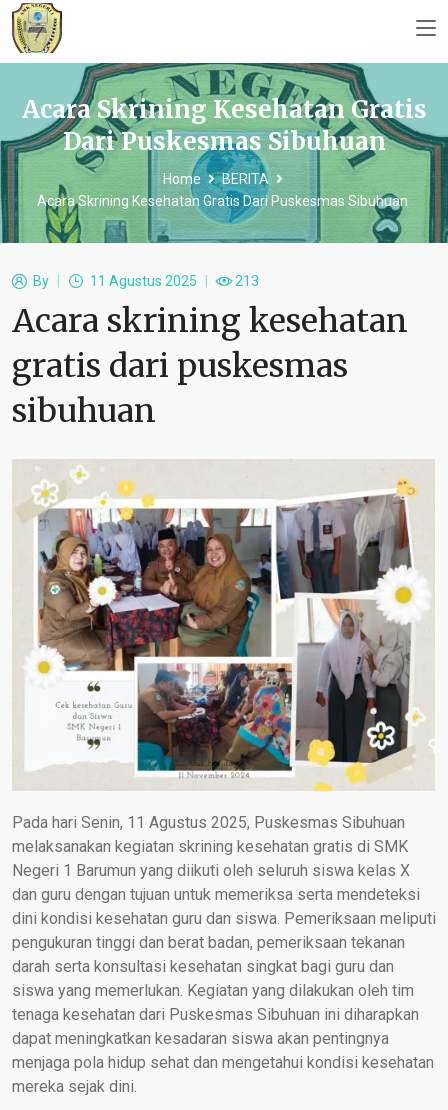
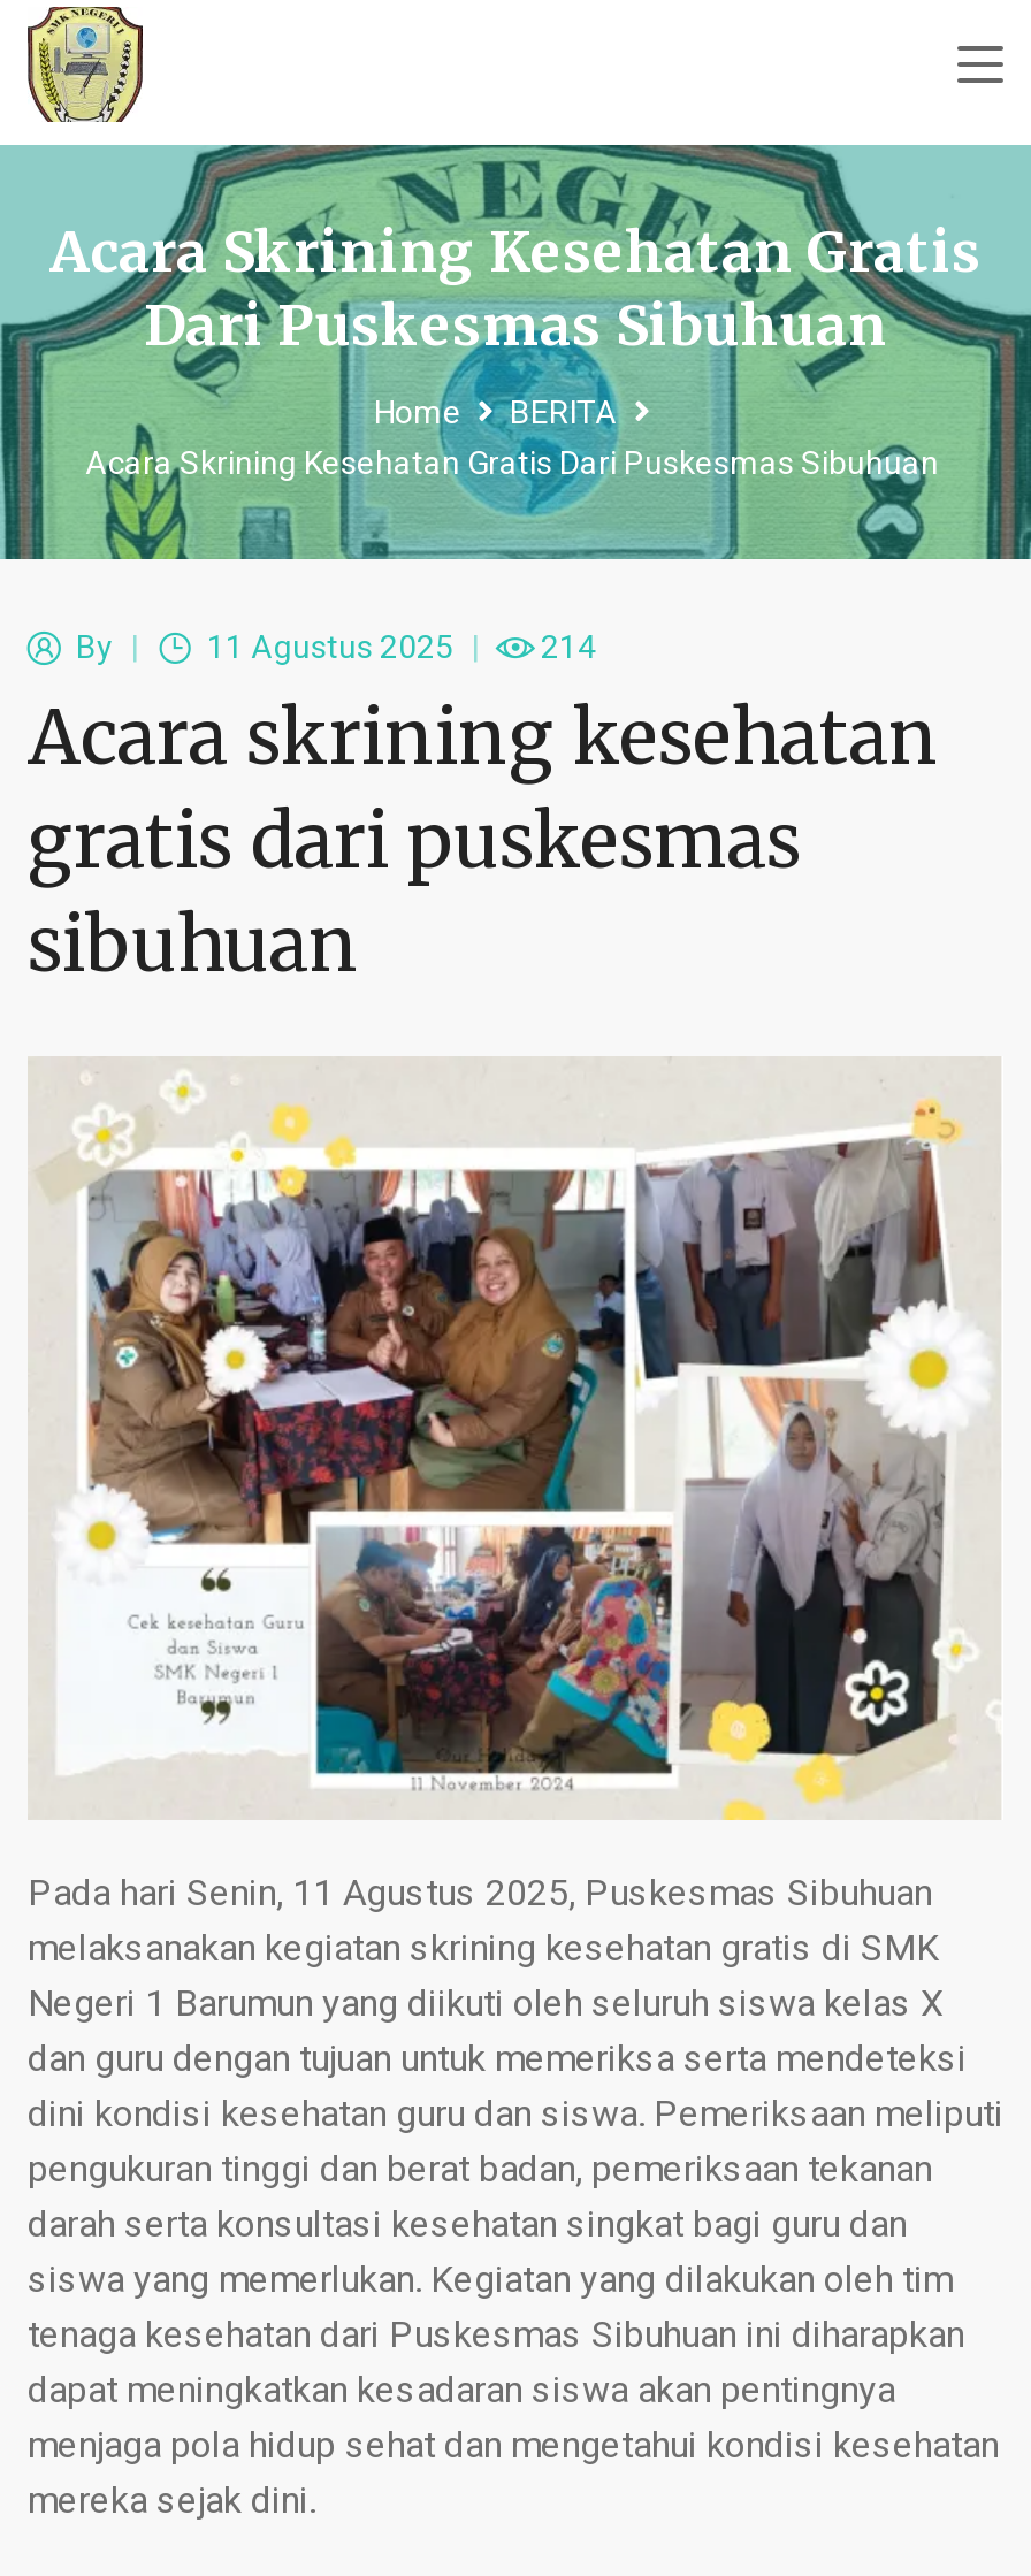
- 213
+ 214
